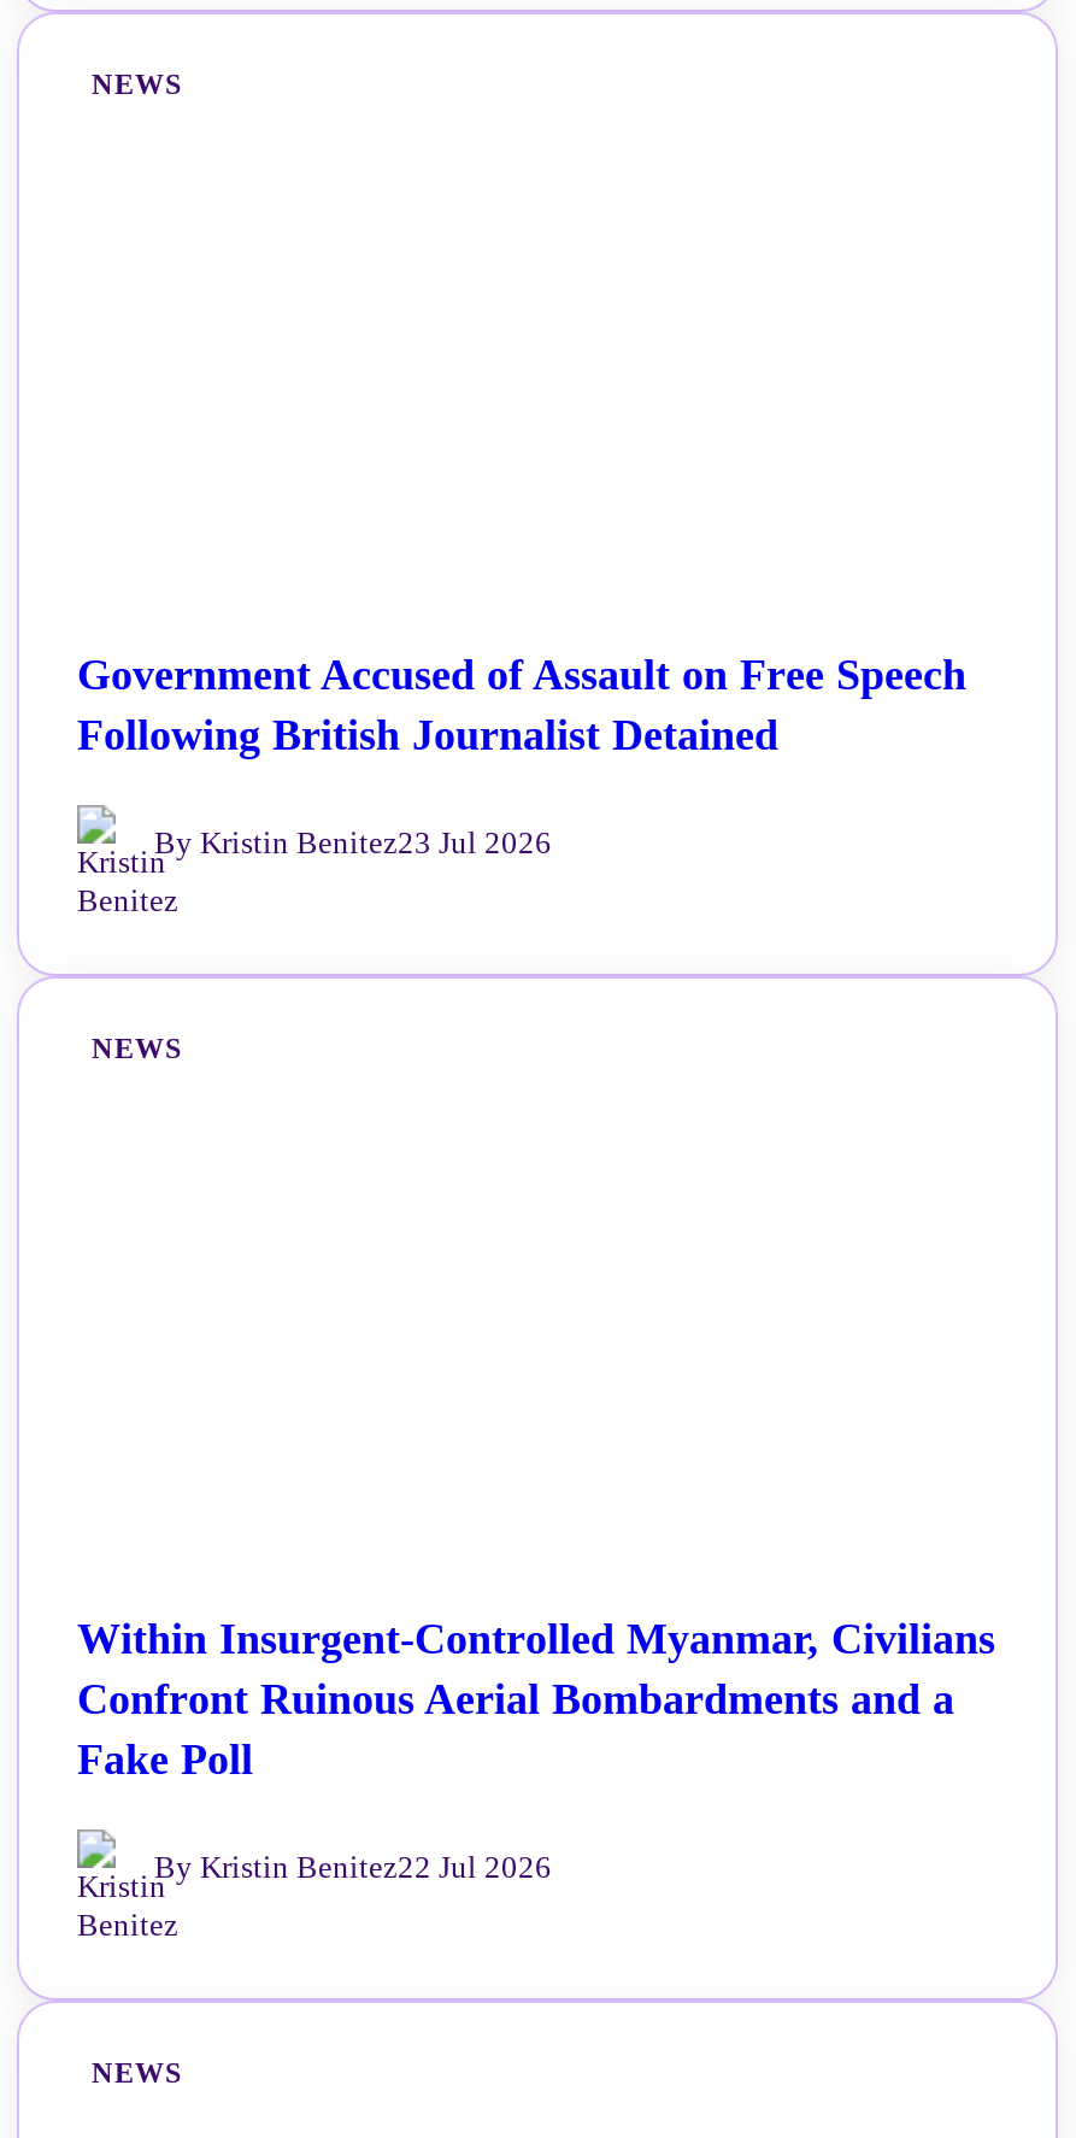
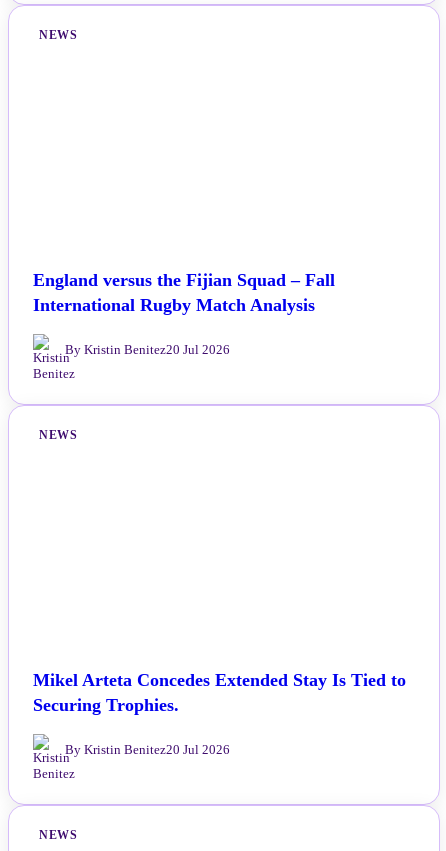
- Government Accused of Assault on Free Speech
- Following British Journalist Detained
+ England versus the Fijian Squad – Fall
+ International Rugby Match Analysis

- By Kristin Benitez23 Jul 2026
+ By Kristin Benitez20 Jul 2026

- Within Insurgent-Controlled Myanmar, Civilians
- Confront Ruinous Aerial Bombardments and a
- Fake Poll
+ Mikel Arteta Concedes Extended Stay Is Tied to
+ Securing Trophies.

- By Kristin Benitez22 Jul 2026
+ By Kristin Benitez20 Jul 2026
